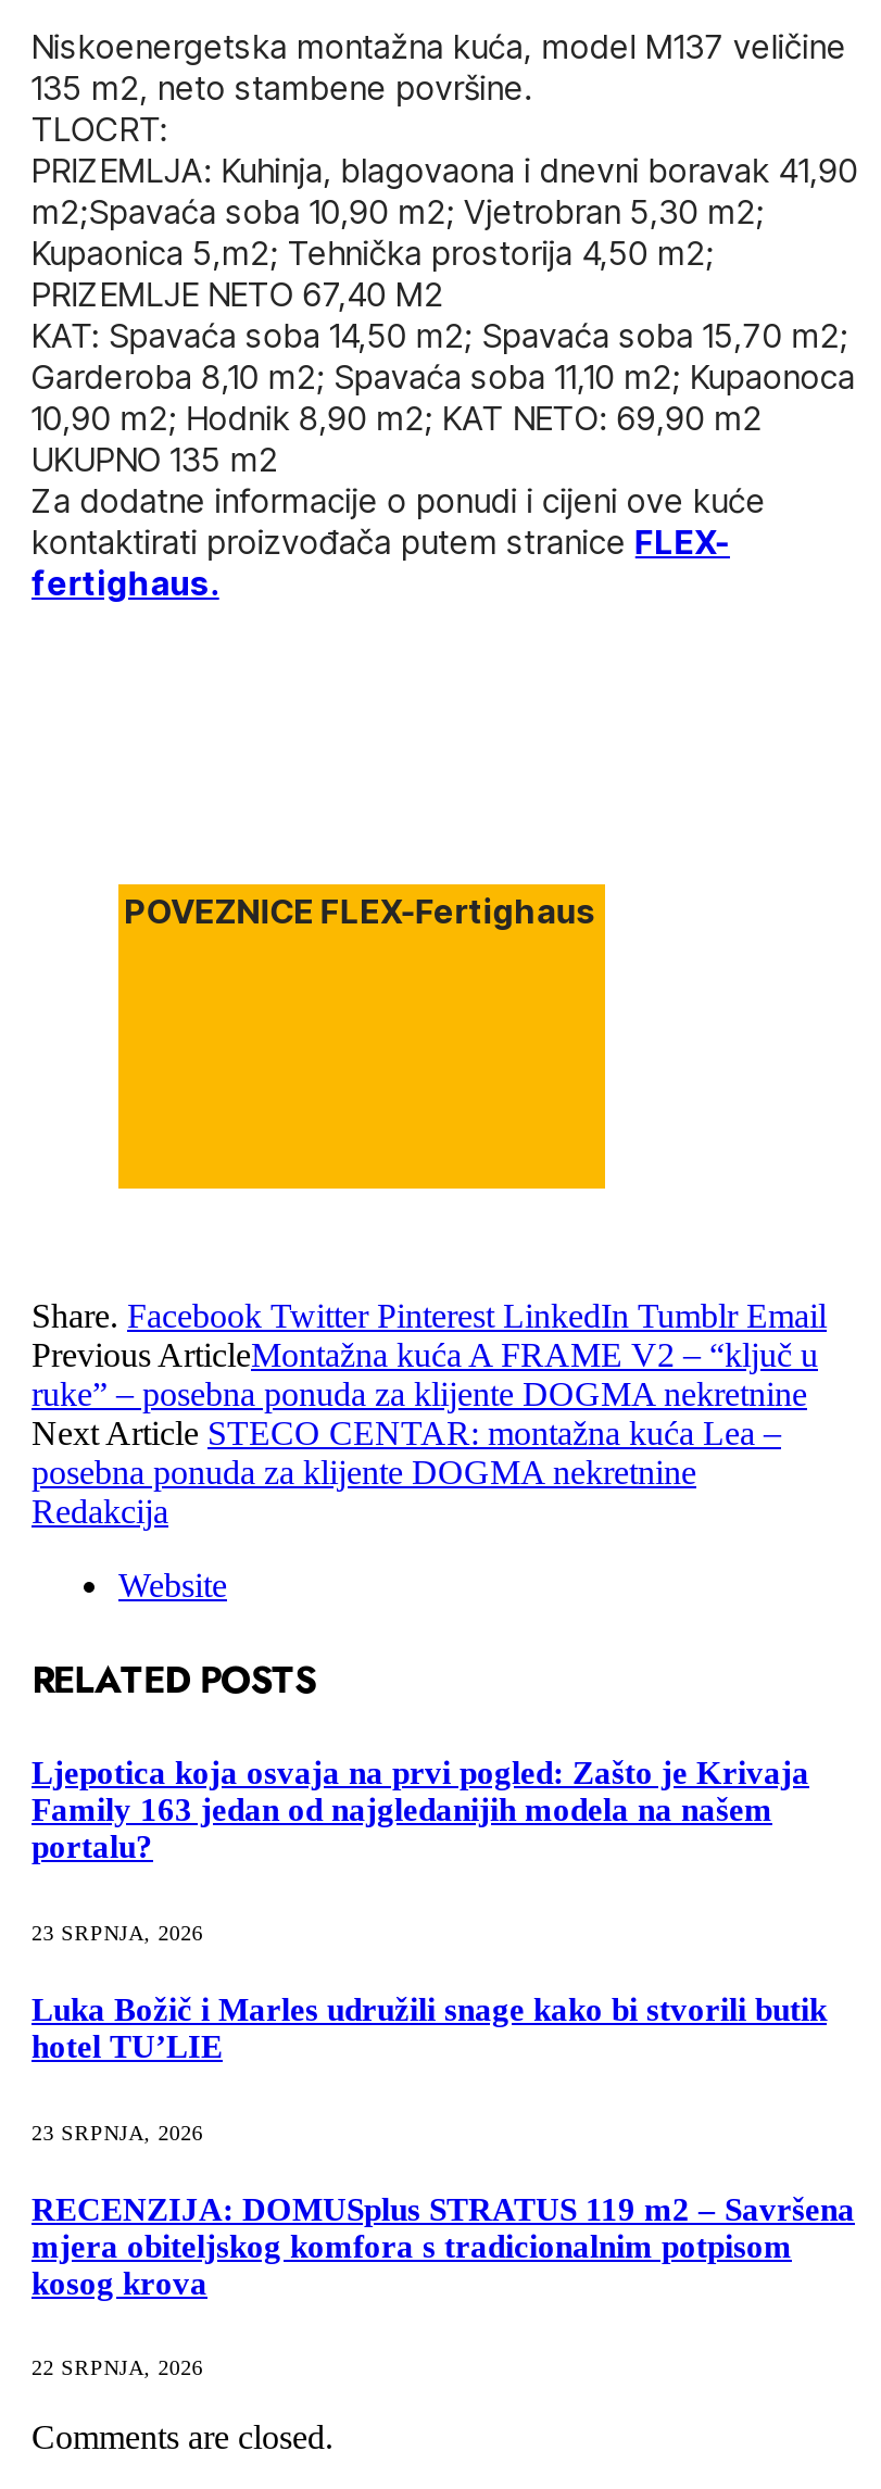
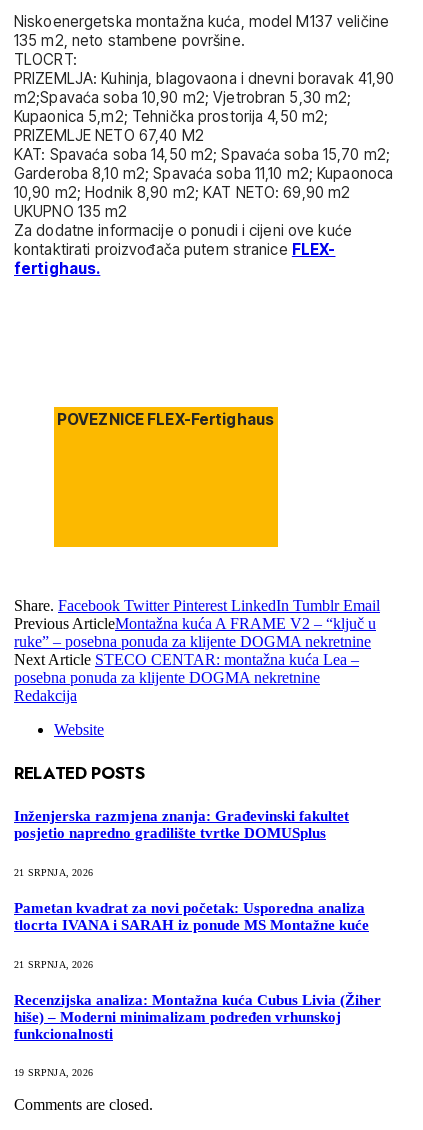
- Ljepotica koja osvaja na prvi pogled: Zašto je Krivaja
- Family 163 jedan od najgledanijih modela na našem
- portalu?
+ Inženjerska razmjena znanja: Građevinski fakultet
+ posjetio napredno gradilište tvrtke DOMUSplus

- 23 SRPNJA, 2026
+ 21 SRPNJA, 2026

- Luka Božič i Marles udružili snage kako bi stvorili butik
- hotel TU’LIE
+ Pametan kvadrat za novi početak: Usporedna analiza
+ tlocrta IVANA i SARAH iz ponude MS Montažne kuće

- 23 SRPNJA, 2026
+ 21 SRPNJA, 2026

- RECENZIJA: DOMUSplus STRATUS 119 m2 – Savršena
- mjera obiteljskog komfora s tradicionalnim potpisom
- kosog krova
+ Recenzijska analiza: Montažna kuća Cubus Livia (Žiher
+ hiše) – Moderni minimalizam podređen vrhunskoj
+ funkcionalnosti

- 22 SRPNJA, 2026
+ 19 SRPNJA, 2026
